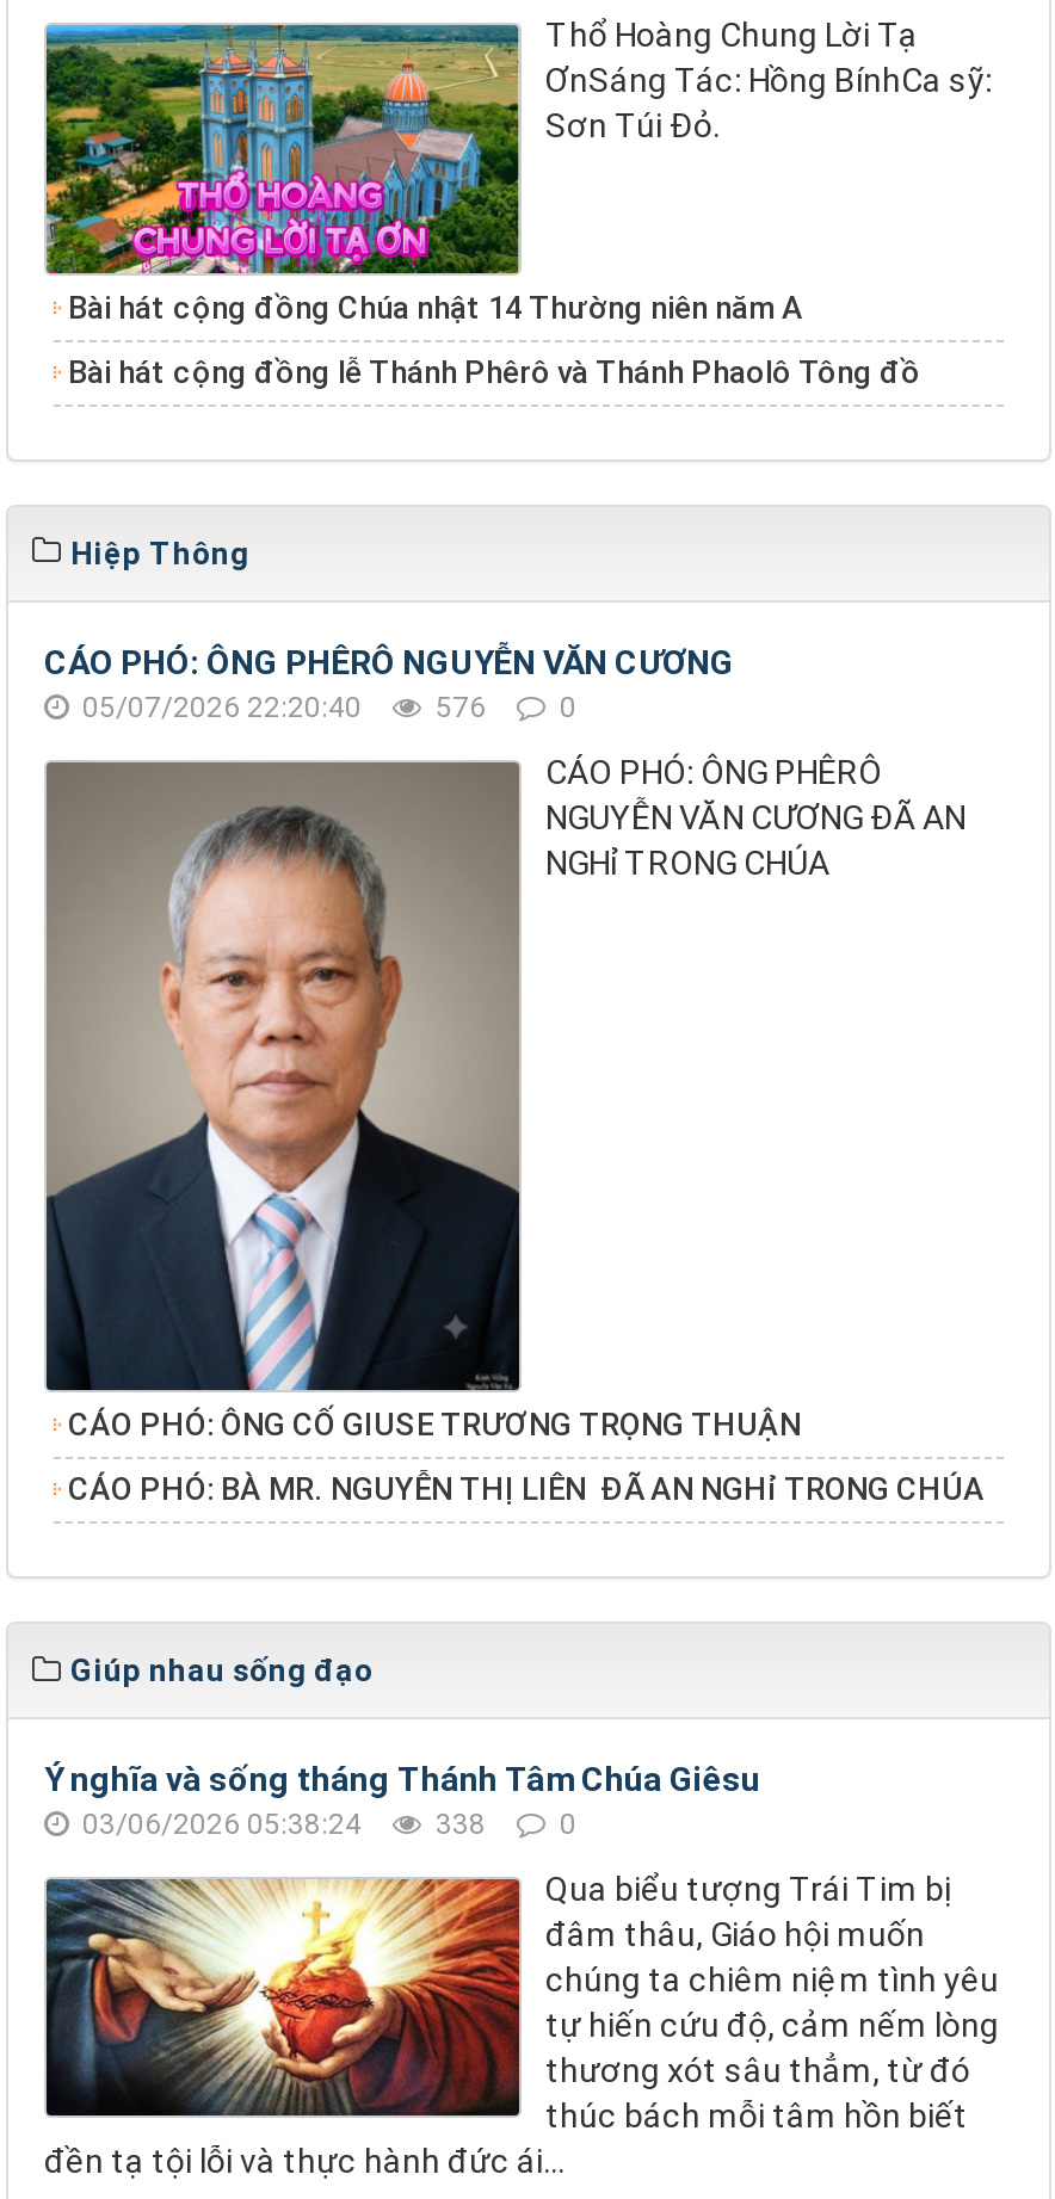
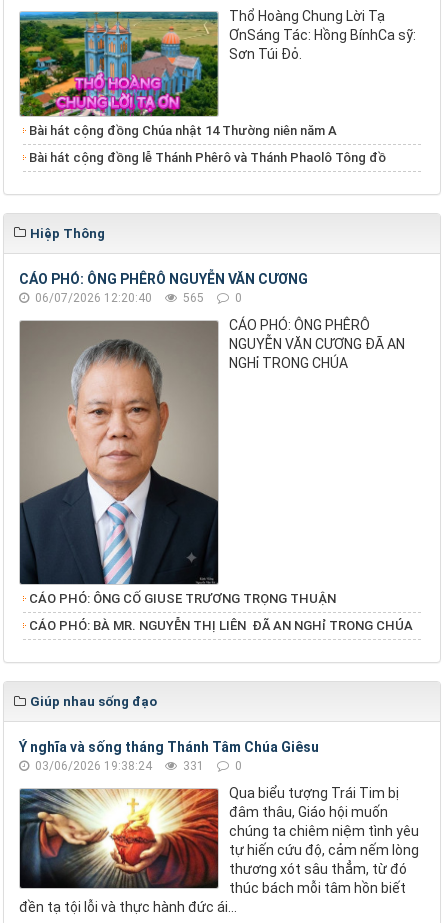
- 05/07/2026 22:20:40
+ 06/07/2026 12:20:40

- 576
+ 565

- 03/06/2026 05:38:24
+ 03/06/2026 19:38:24

- 338
+ 331
